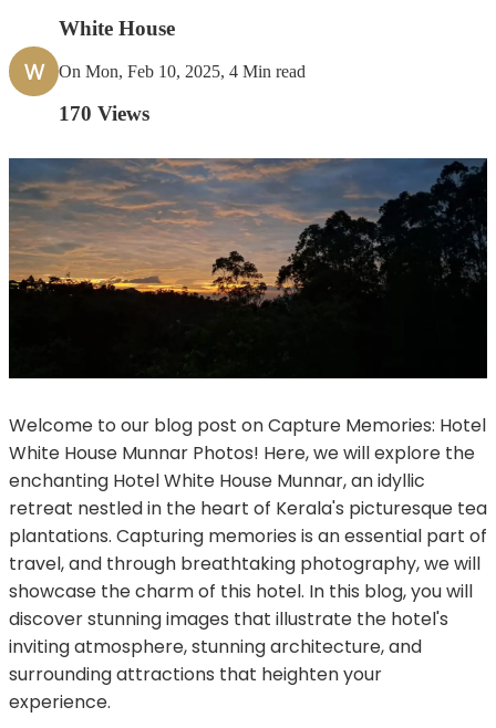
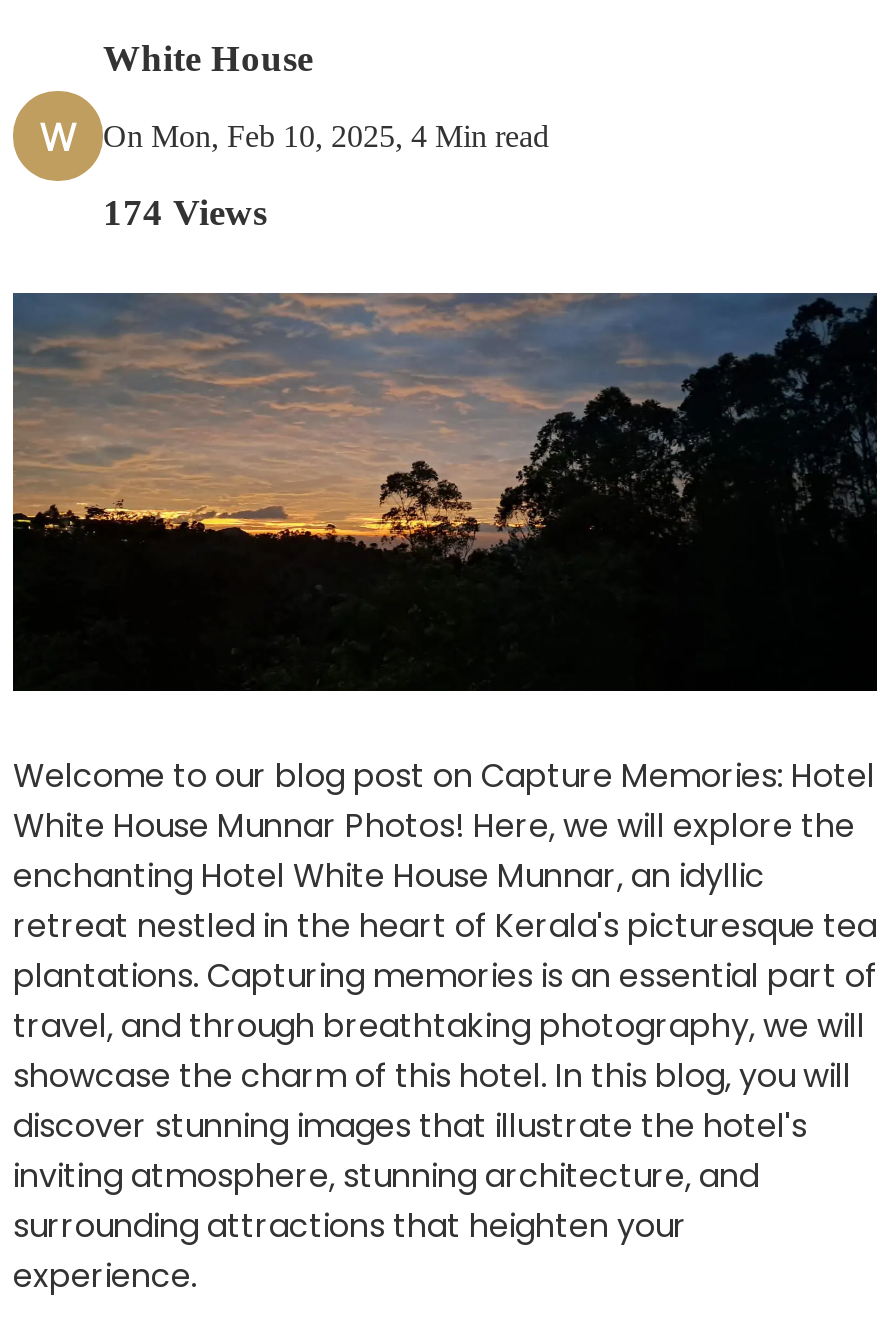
- 170 Views
+ 174 Views
